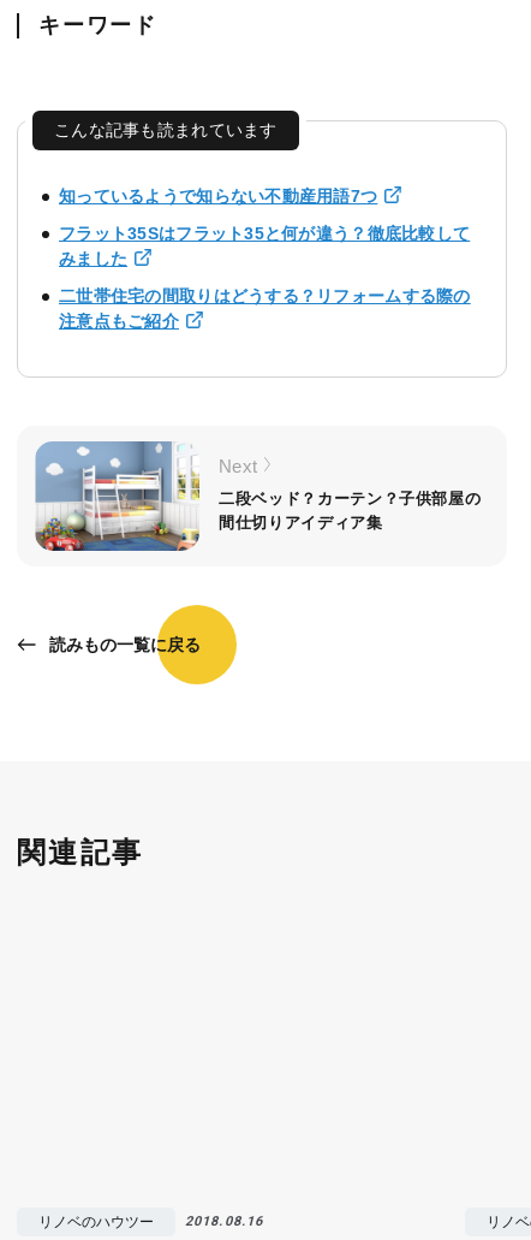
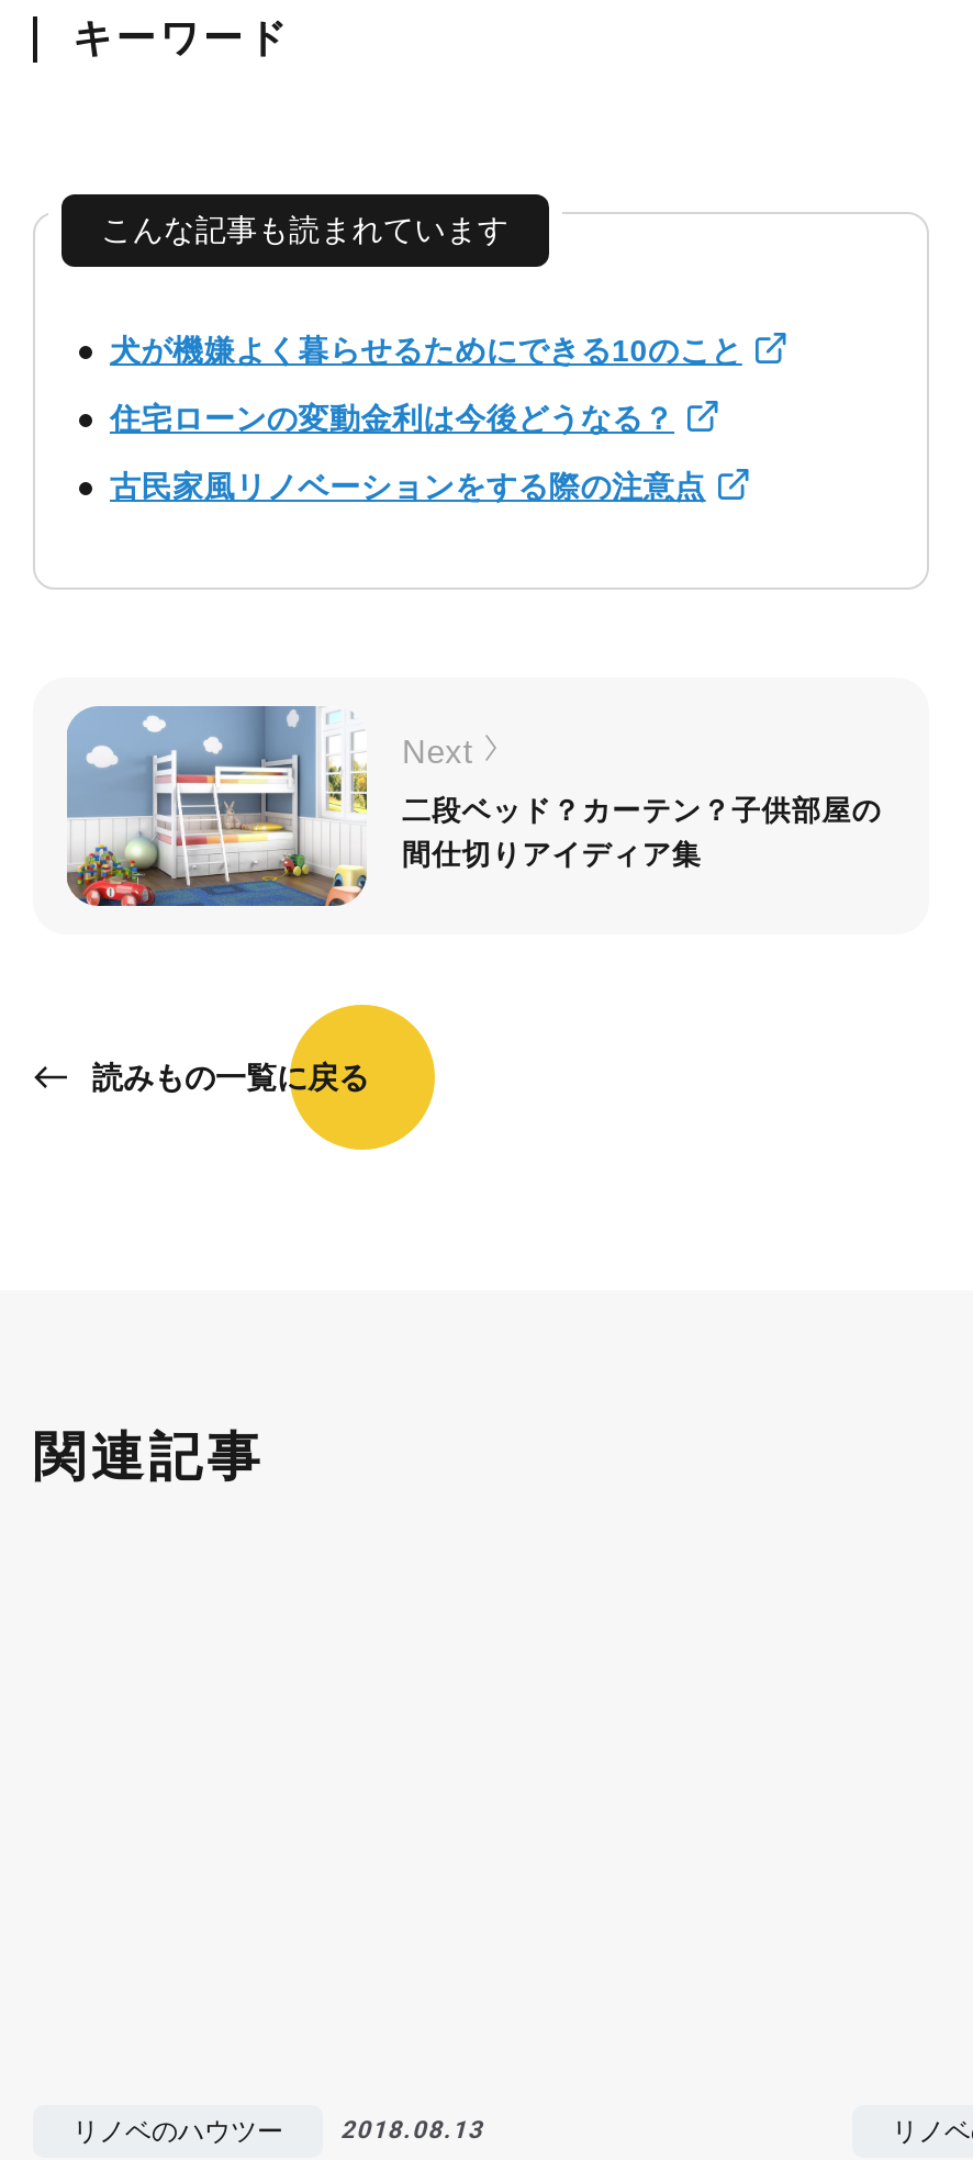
- 知っているようで知らない不動産用語7つ
+ 犬が機嫌よく暮らせるためにできる10のこと

- フラット35Sはフラット35と何が違う？徹底比較して
- みました
+ 住宅ローンの変動金利は今後どうなる？

- 二世帯住宅の間取りはどうする？リフォームする際の
- 注意点もご紹介
+ 古民家風リノベーションをする際の注意点

- リノベのハウツー 2018.08.16
+ リノベのハウツー 2018.08.13
